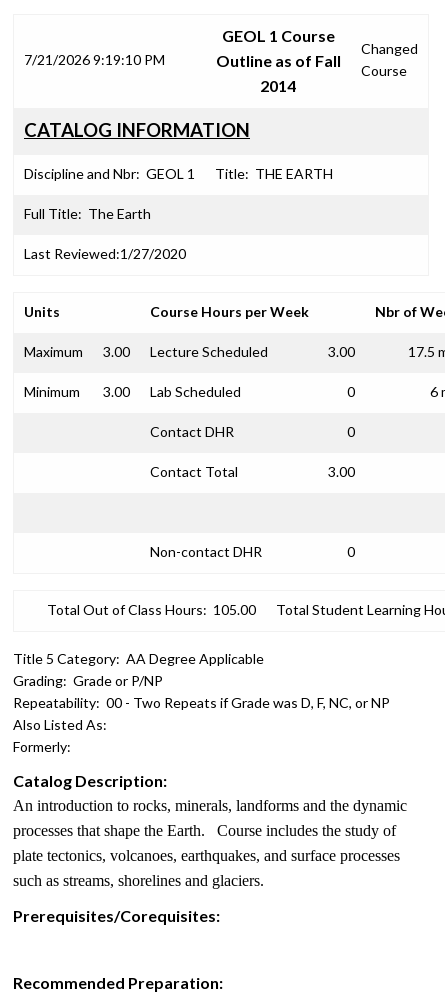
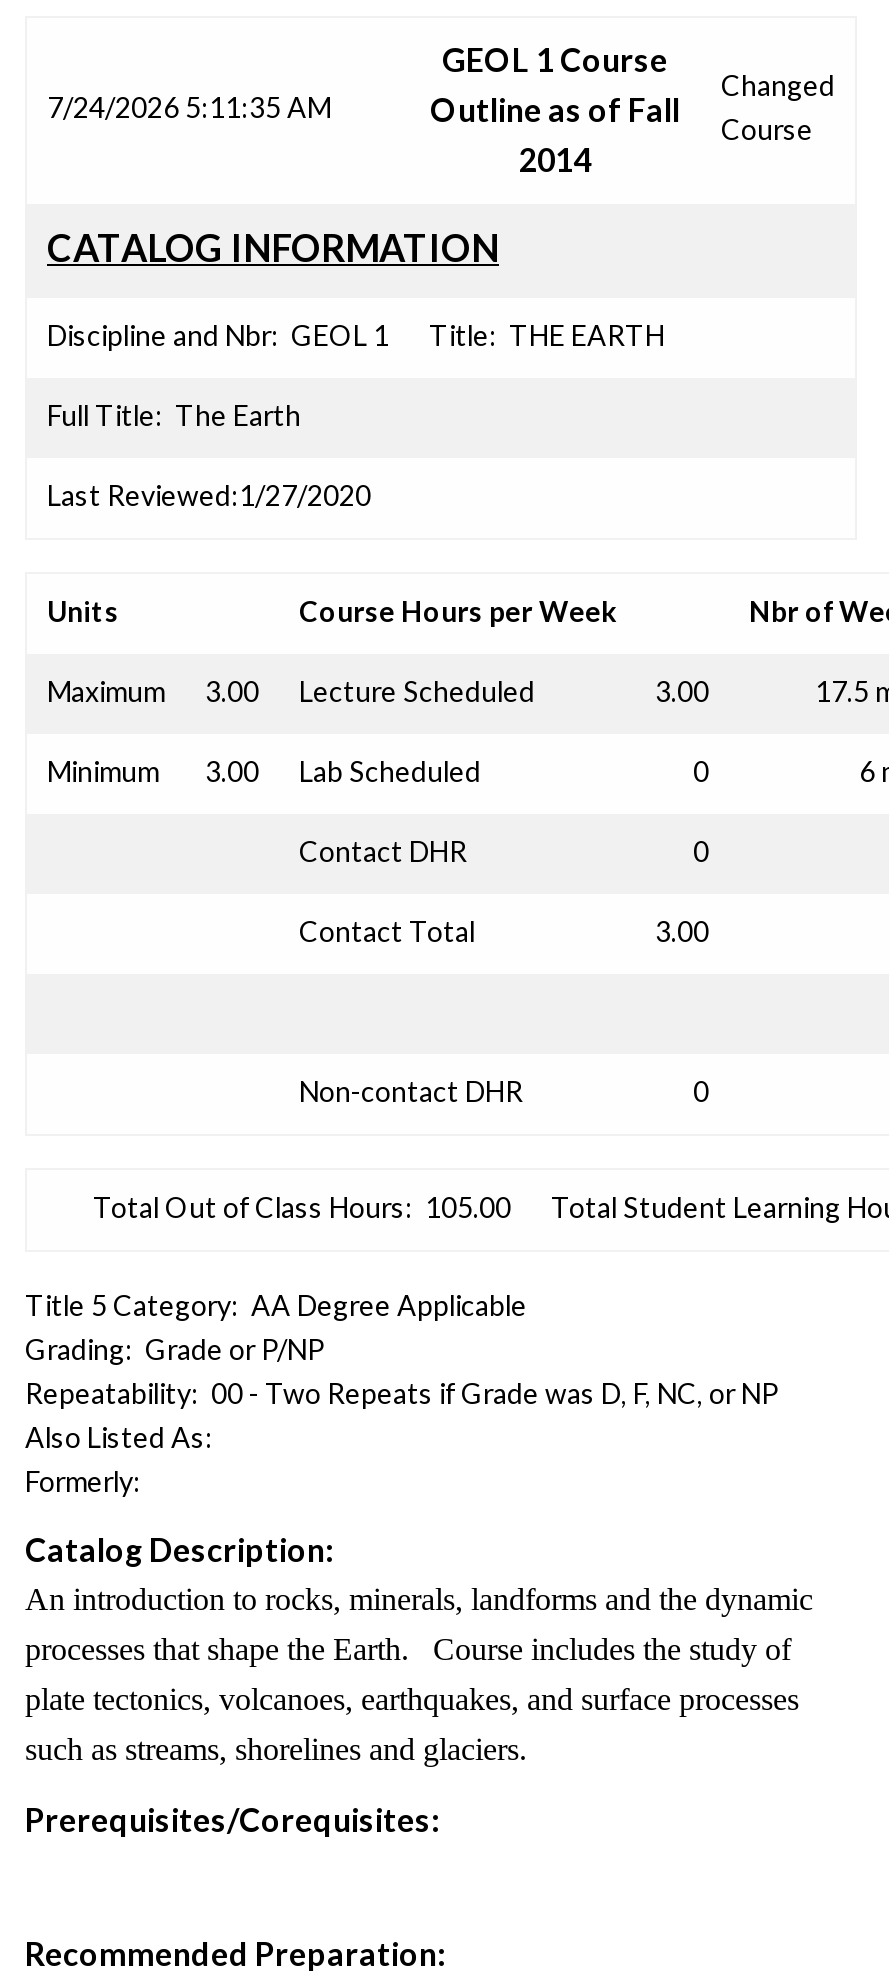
- 7/21/2026 9:19:10 PM
+ 7/24/2026 5:11:35 AM
